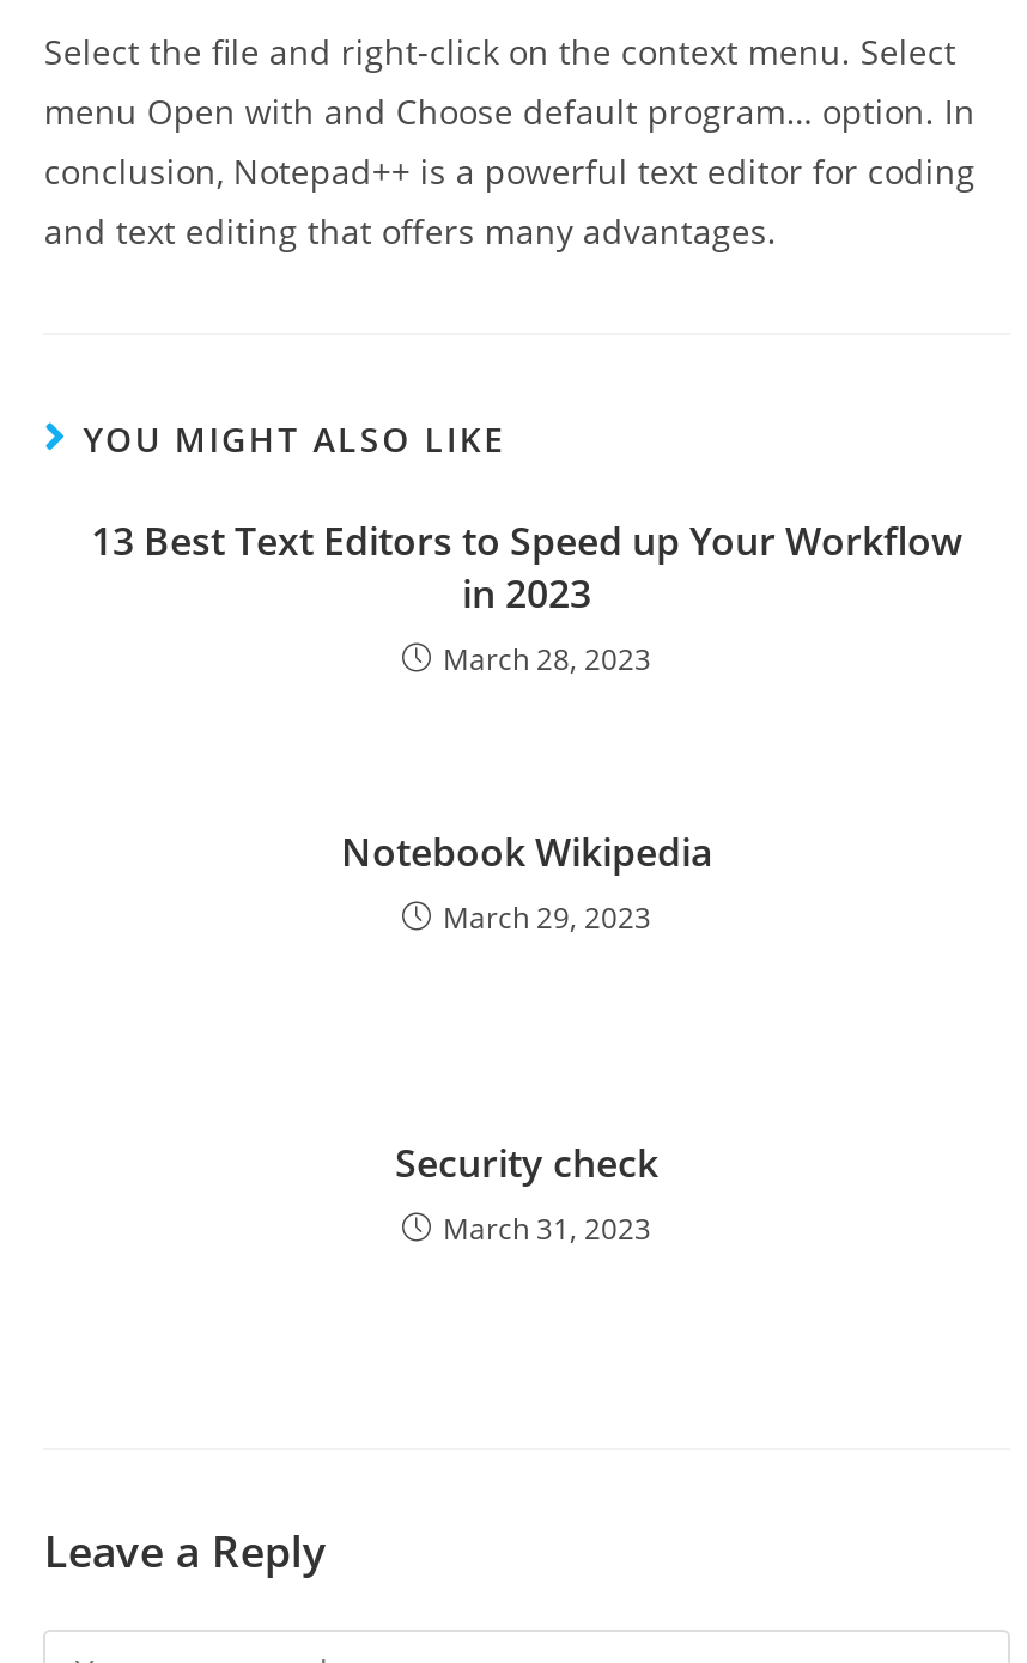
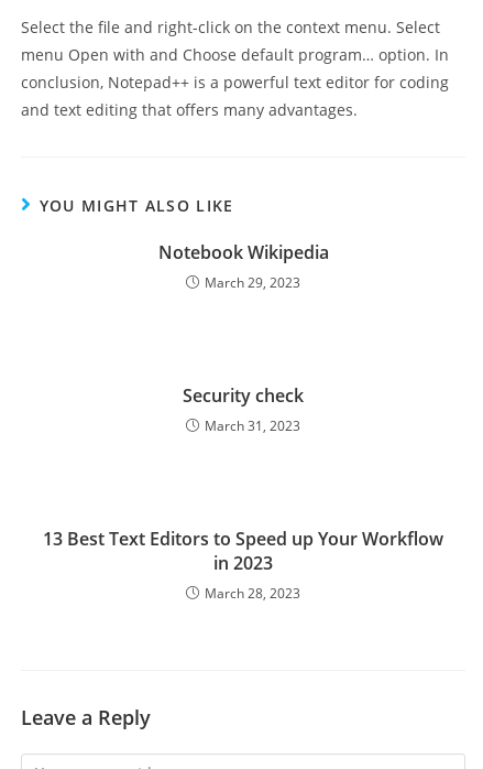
moved down: 13 Best Text Editors to Speed up Your Workflow | in 2023 | March 28, 2023

moved up: Notebook Wikipedia | March 29, 2023 | Security check | March 31, 2023
